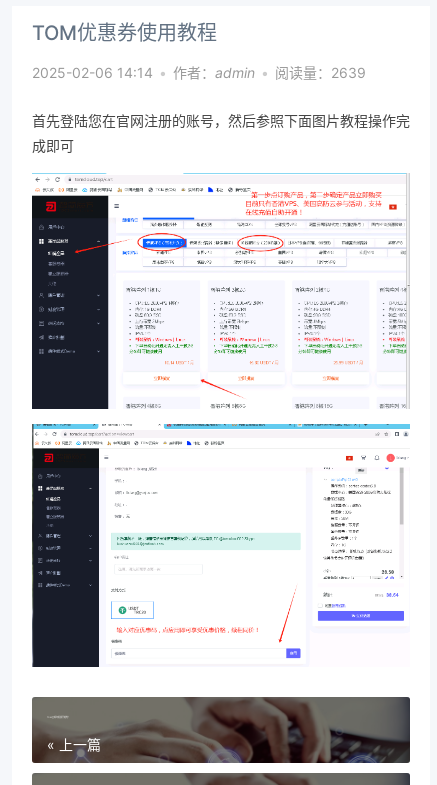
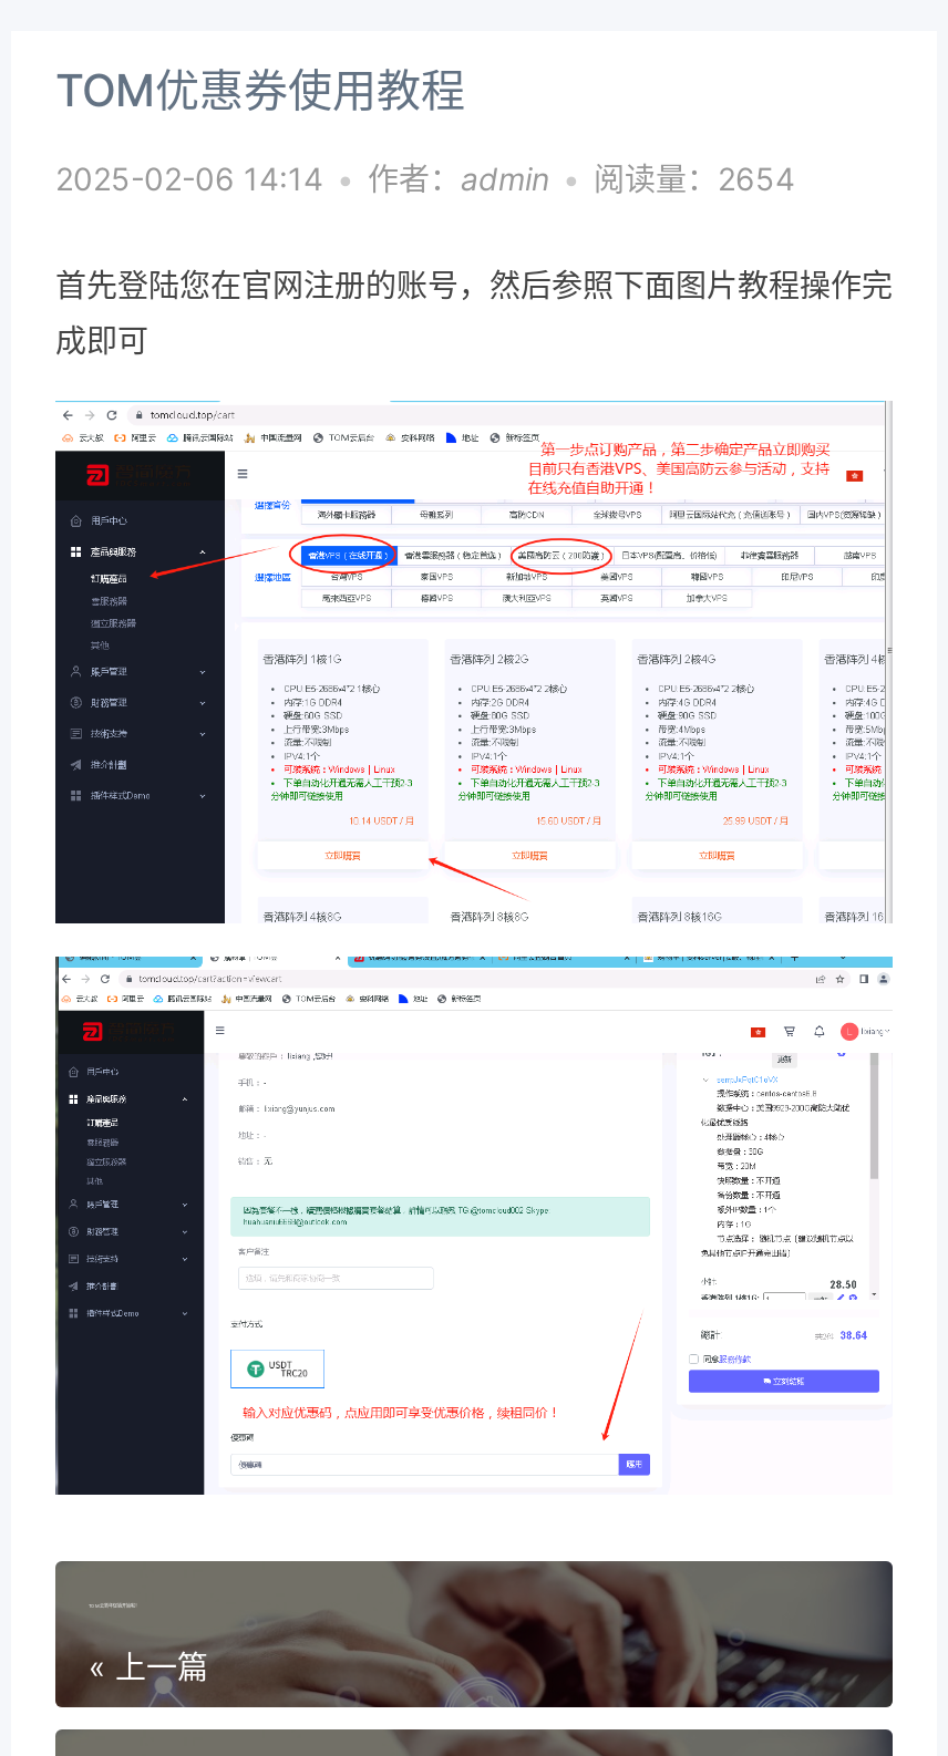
- 2025-02-06 14:14 • 作者：admin • 阅读量：2639
+ 2025-02-06 14:14 • 作者：admin • 阅读量：2654
